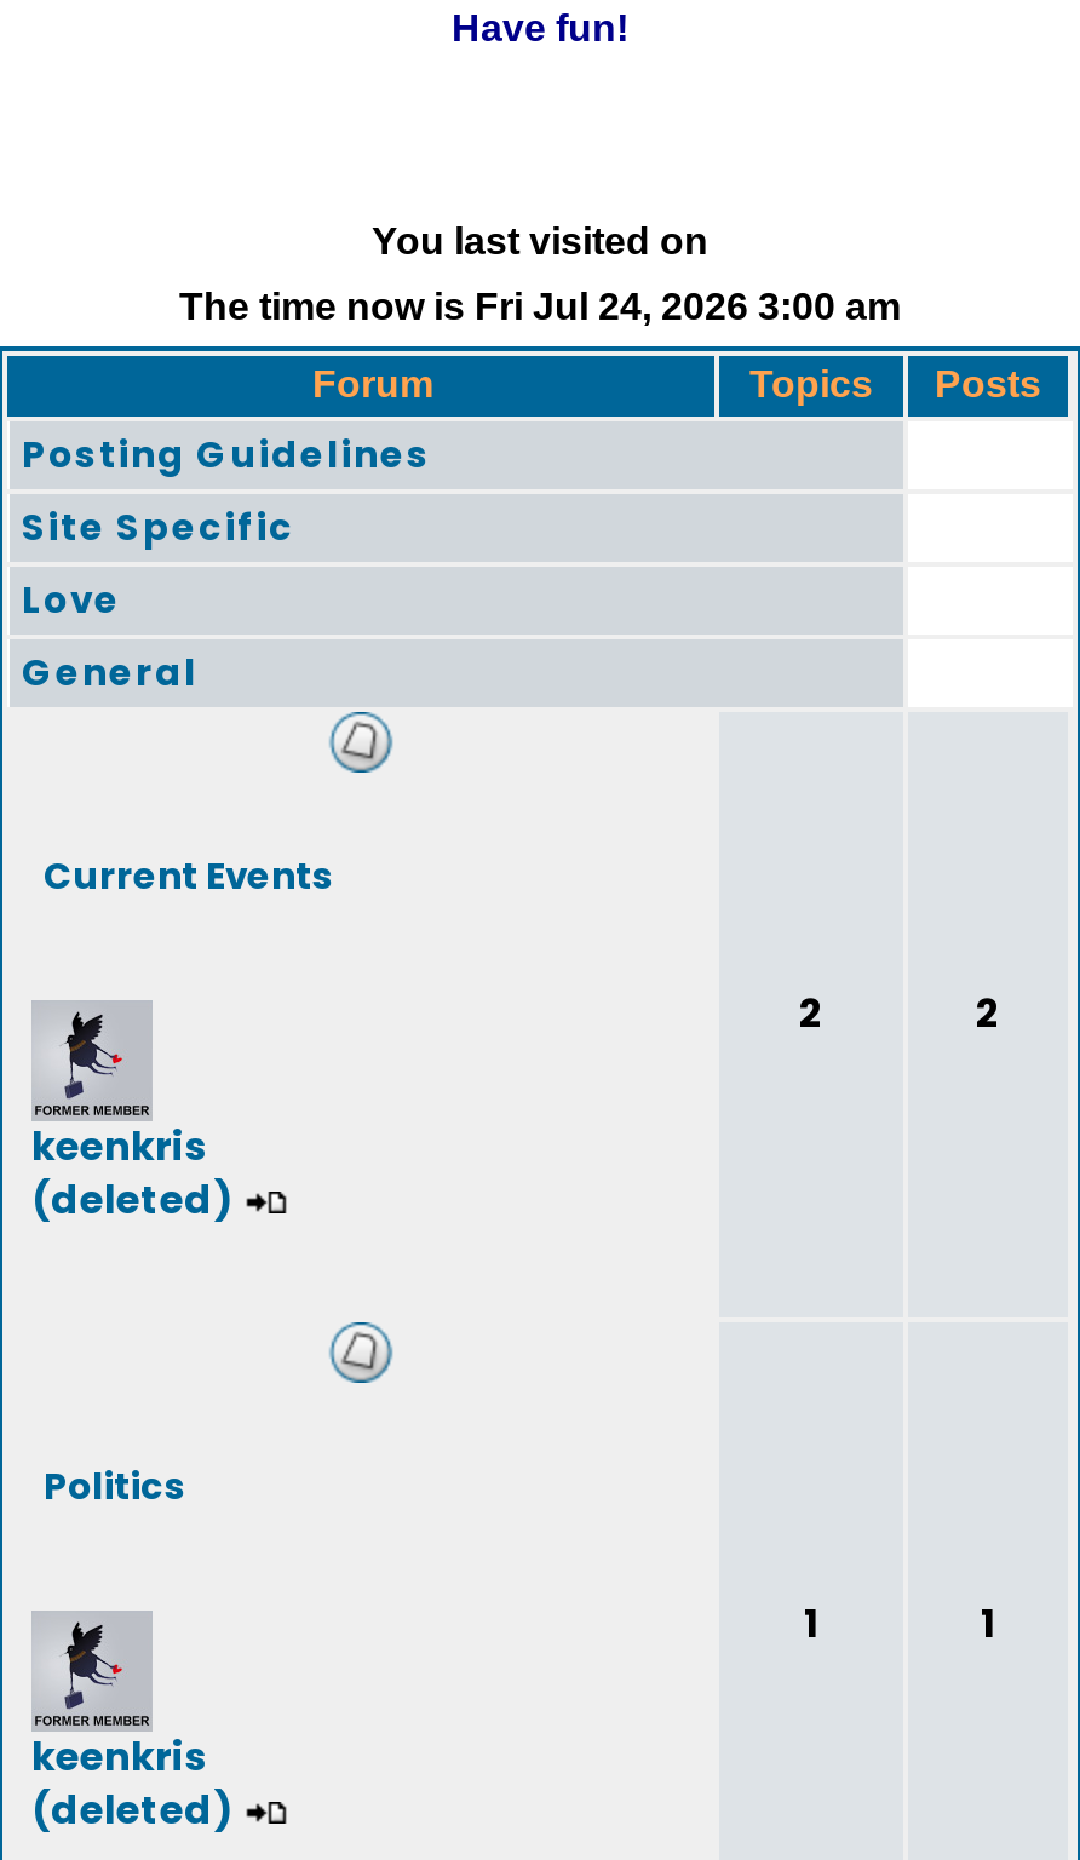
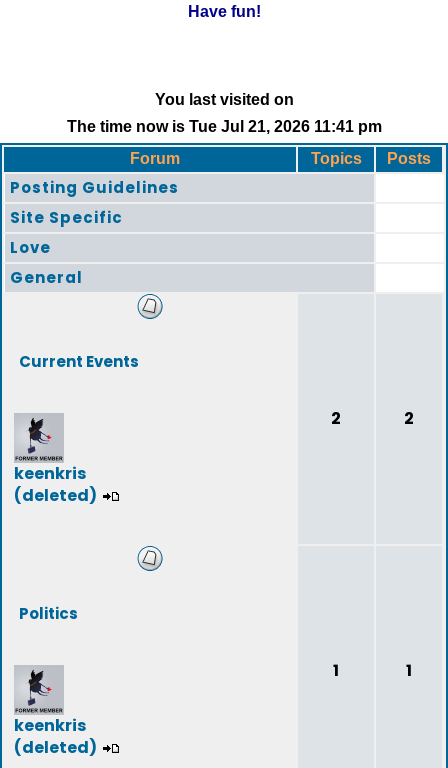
- The time now is Fri Jul 24, 2026 3:00 am
+ The time now is Tue Jul 21, 2026 11:41 pm
